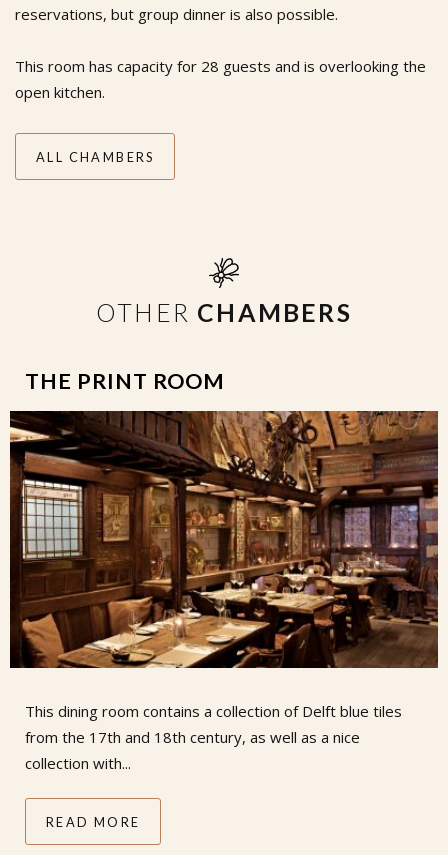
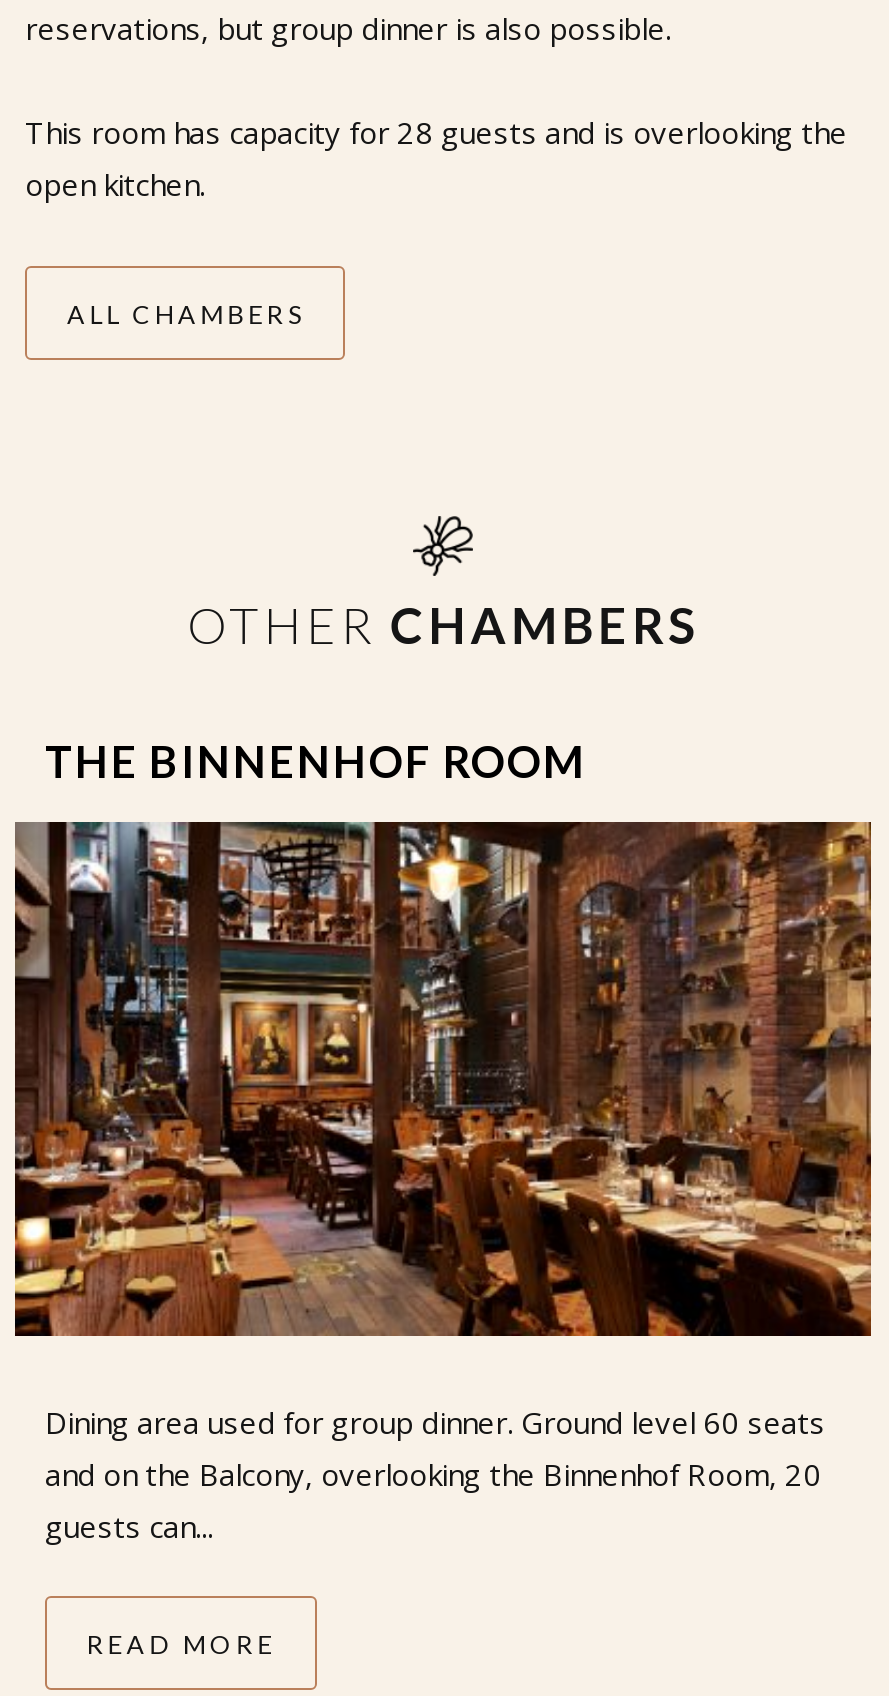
- THE PRINT ROOM
+ THE BINNENHOF ROOM

- [image]
- This dining room contains a collection of Delft blue tiles
- from the 17th and 18th century, as well as a nice
- collection with...
+ [image]
+ Dining area used for group dinner. Ground level 60 seats
+ and on the Balcony, overlooking the Binnenhof Room, 20
+ guests can...
